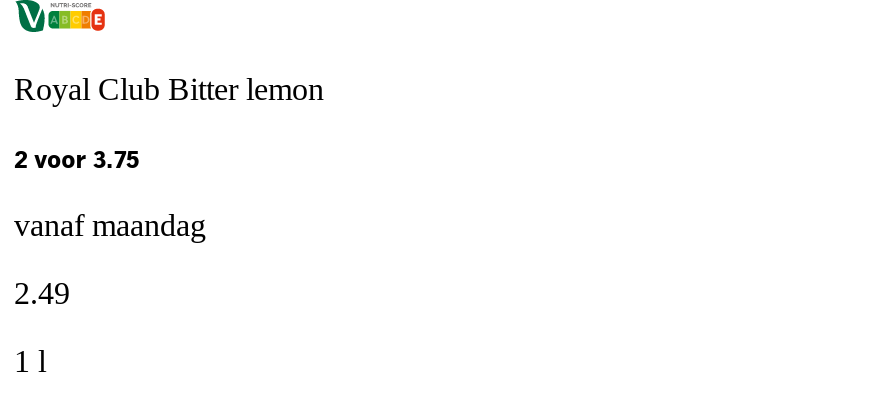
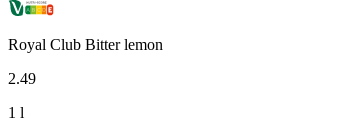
- 2 voor 3.75
- vanaf maandag
